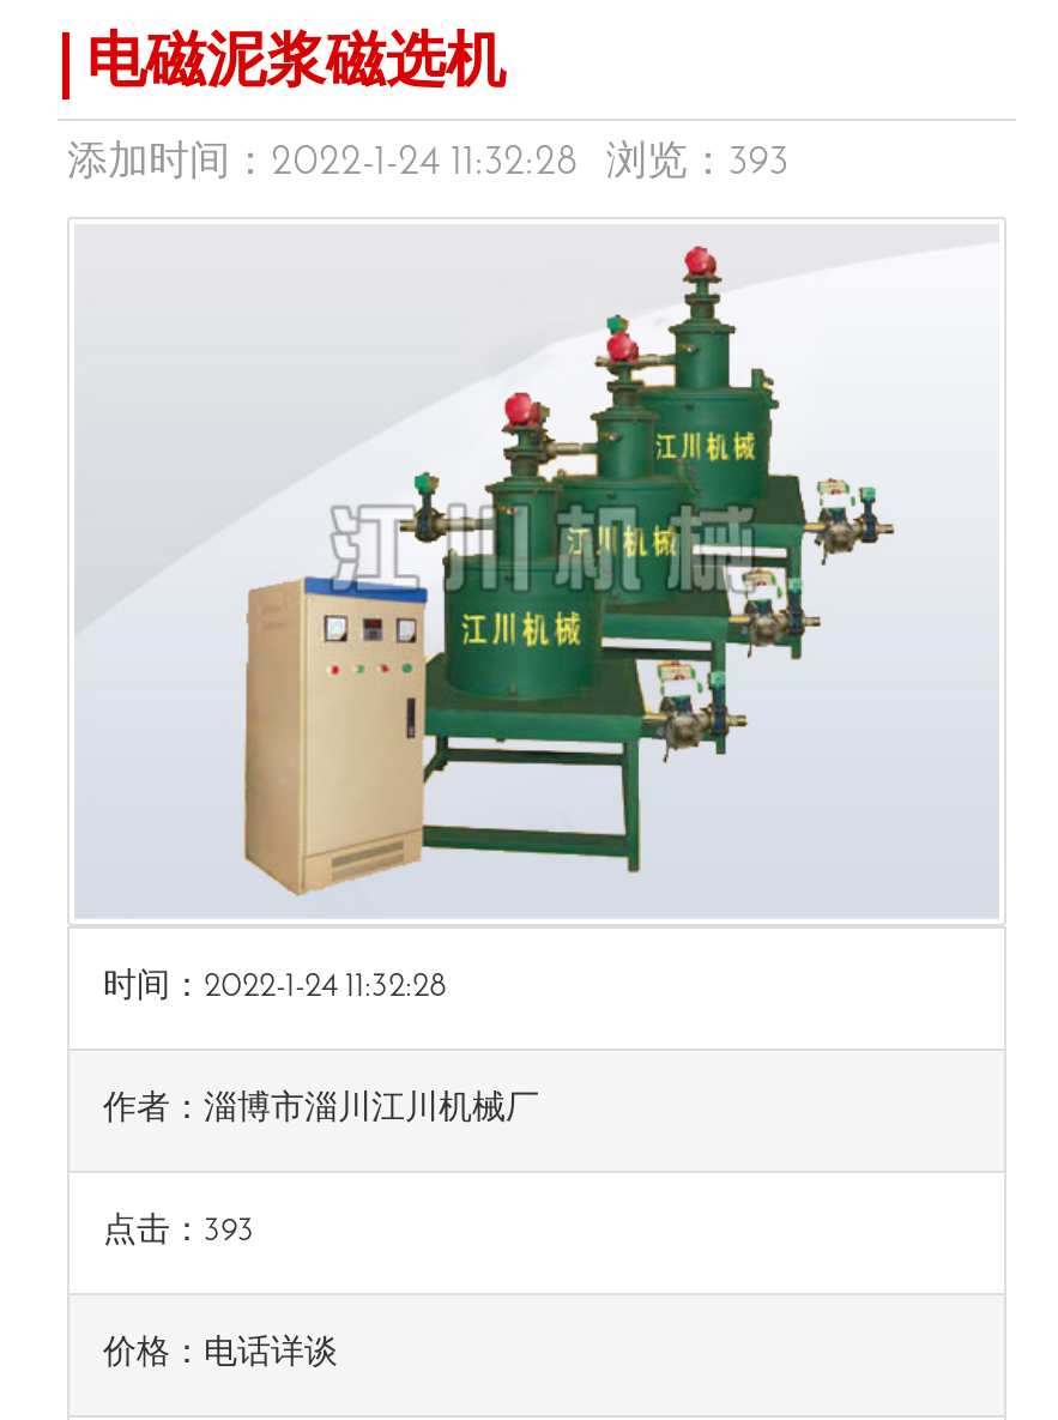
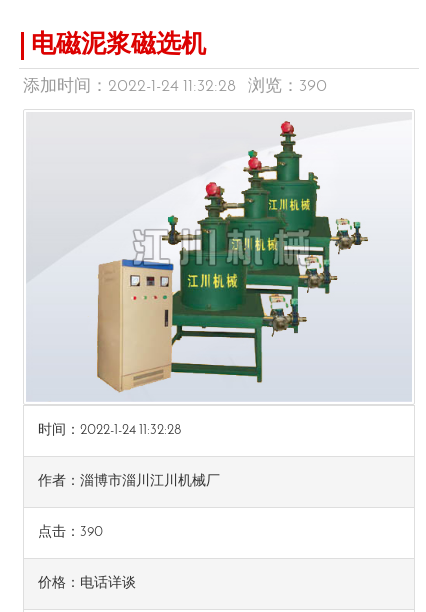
- 添加时间：2022-1-24 11:32:28 浏览：393
+ 添加时间：2022-1-24 11:32:28 浏览：390

- 点击：393
+ 点击：390
